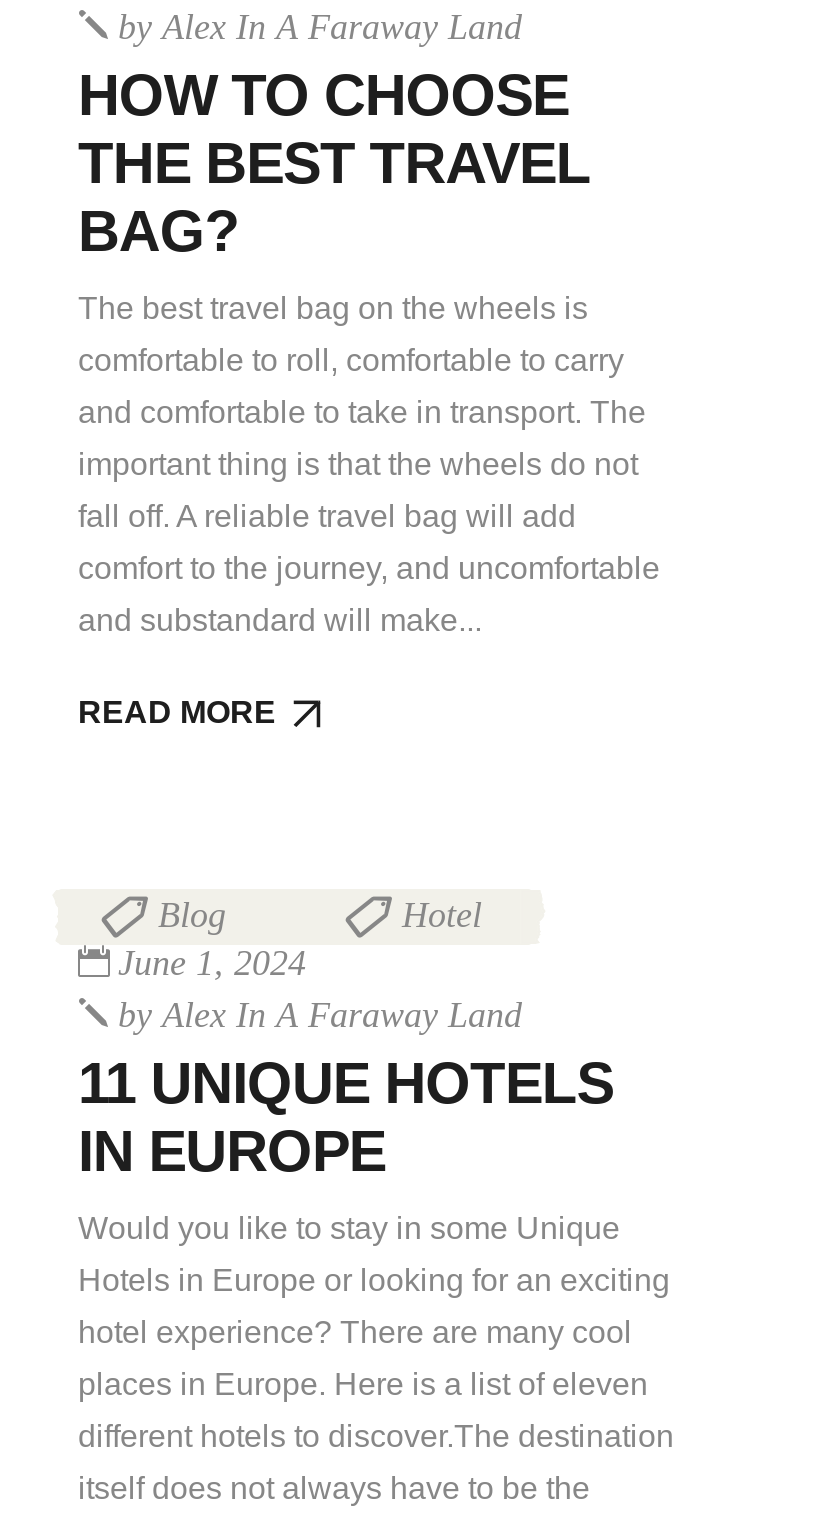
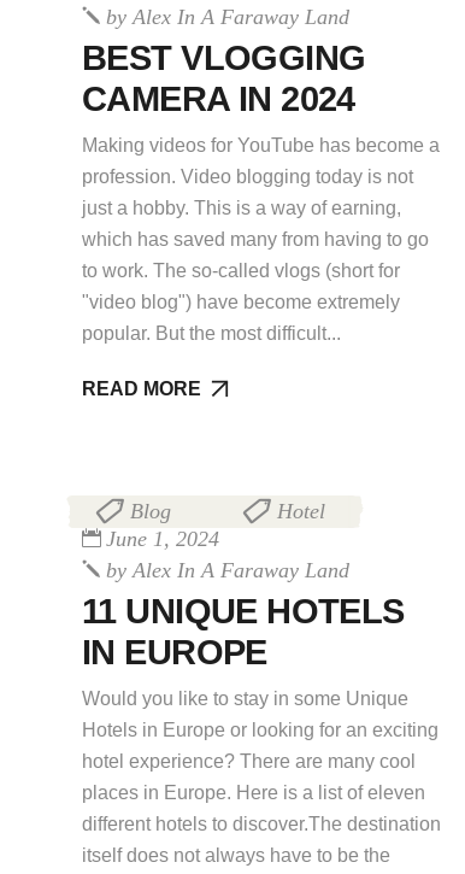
- HOW TO CHOOSE
- THE BEST TRAVEL
- BAG?
- The best travel bag on the wheels is
+ BEST VLOGGING
+ CAMERA IN 2024
+ Making videos for YouTube has become a

- comfortable to roll, comfortable to carry
+ profession. Video blogging today is not

- and comfortable to take in transport. The
+ just a hobby. This is a way of earning,

- important thing is that the wheels do not
+ which has saved many from having to go

- fall off. A reliable travel bag will add
+ to work. The so-called vlogs (short for

- comfort to the journey, and uncomfortable
+ "video blog") have become extremely

- and substandard will make
+ popular. But the most difficult
